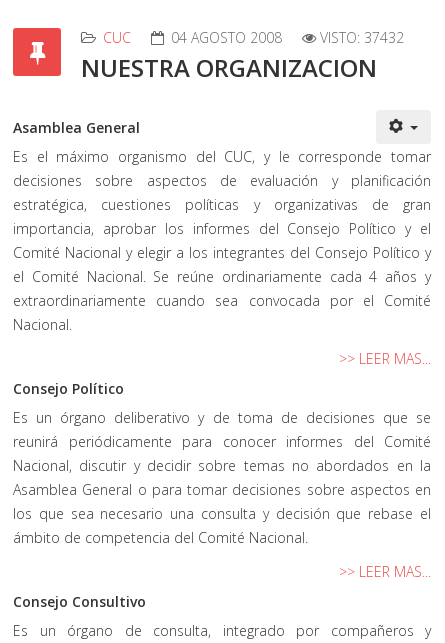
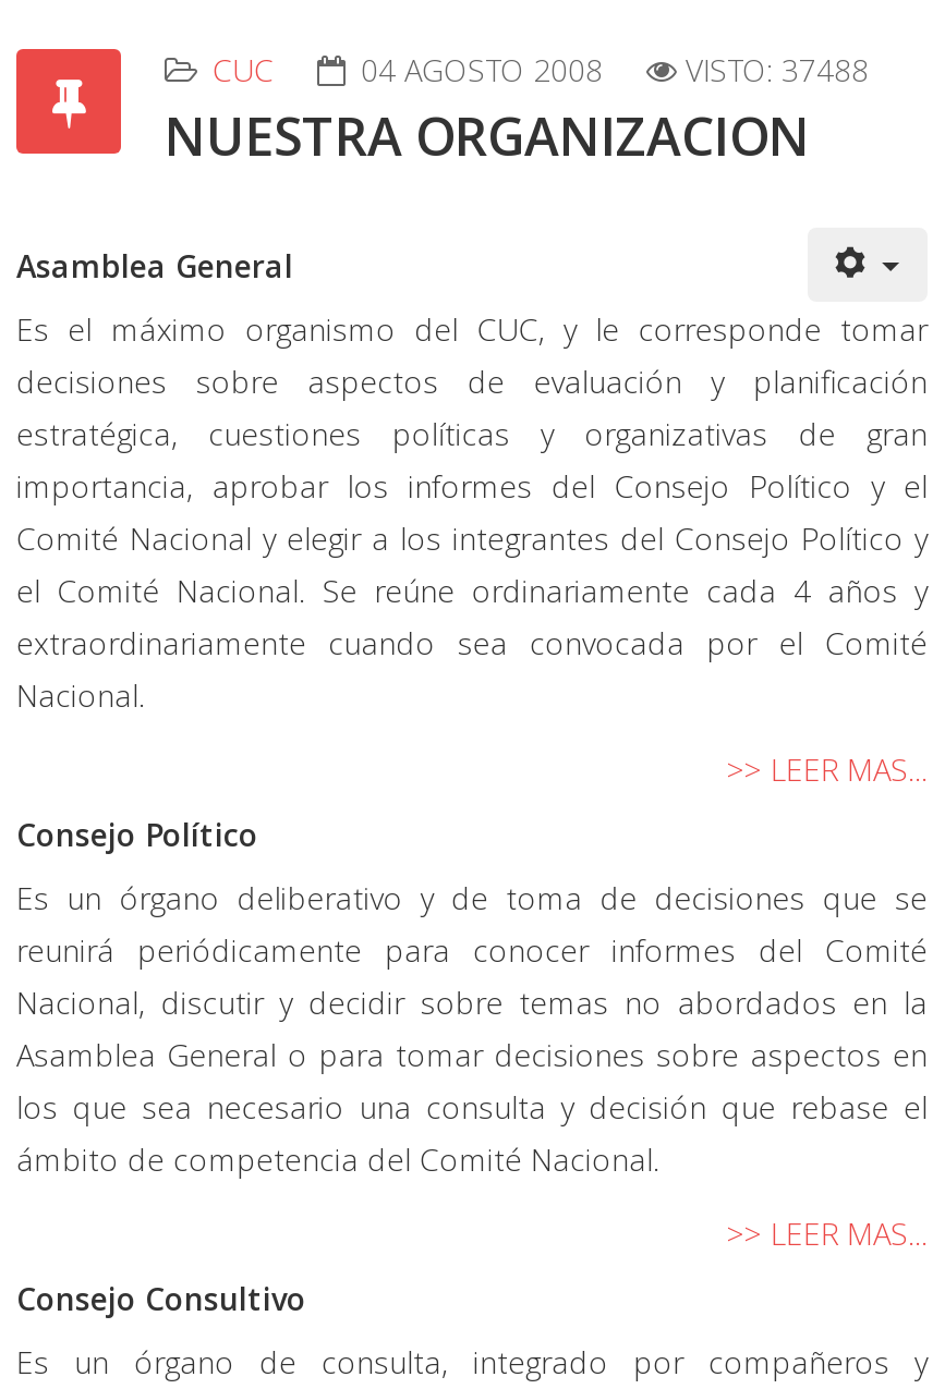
- 04 AGOSTO 2008 VISTO: 37432
+ 04 AGOSTO 2008 VISTO: 37488
